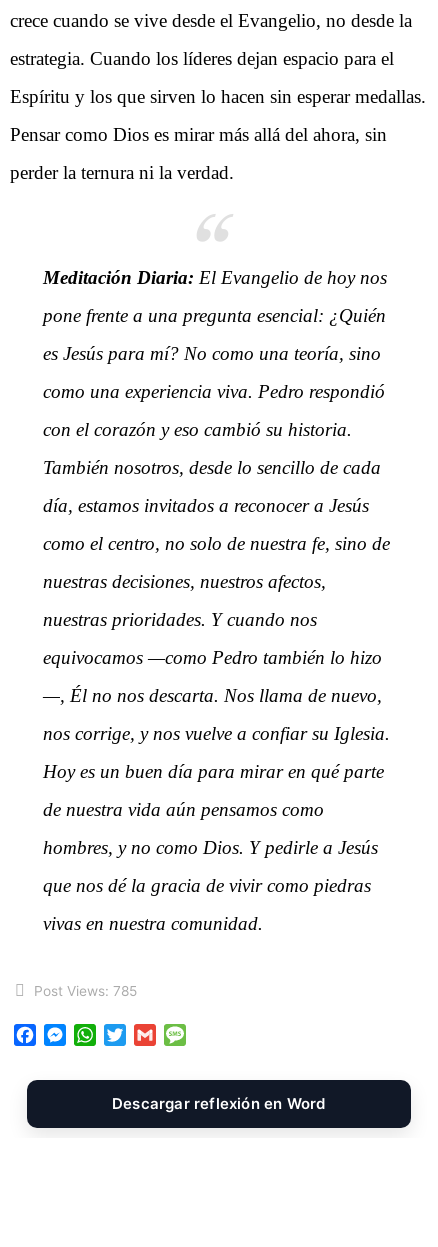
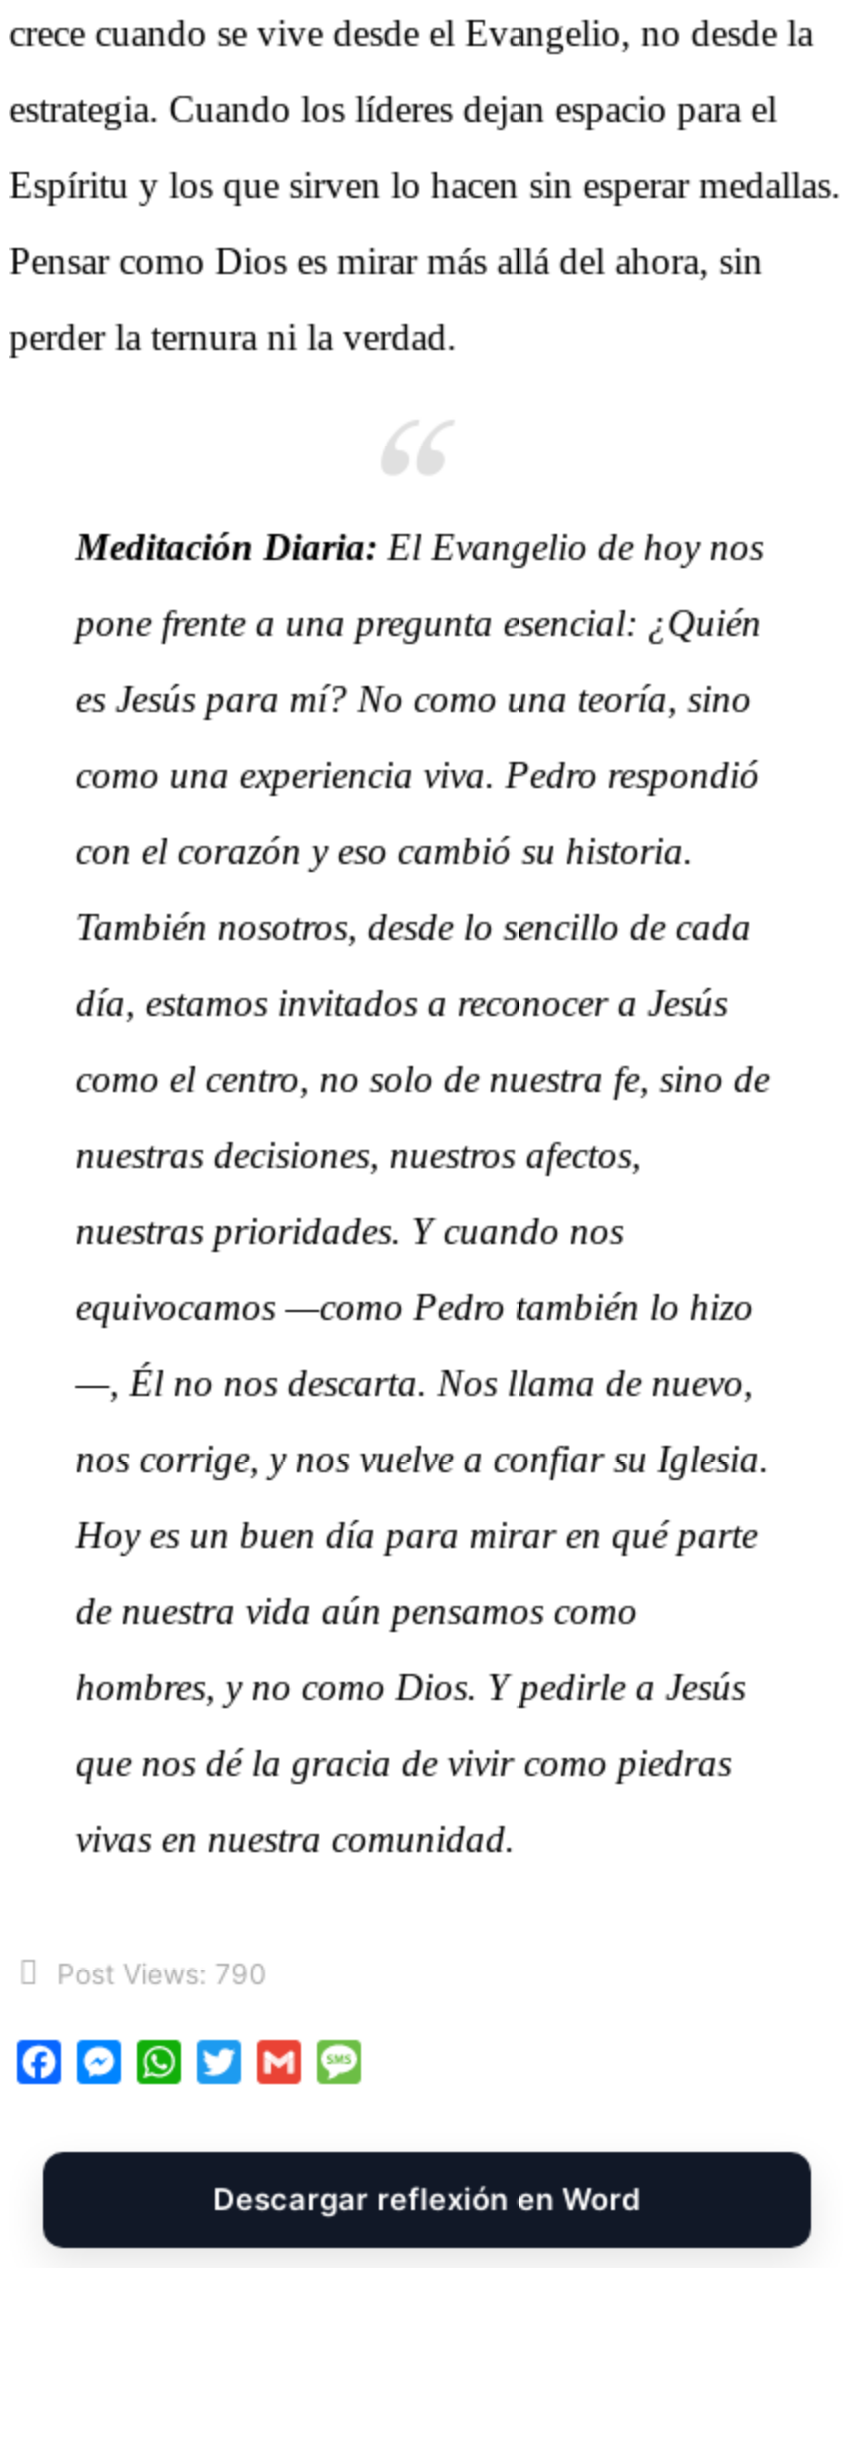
- Post Views: 785
+ Post Views: 790
